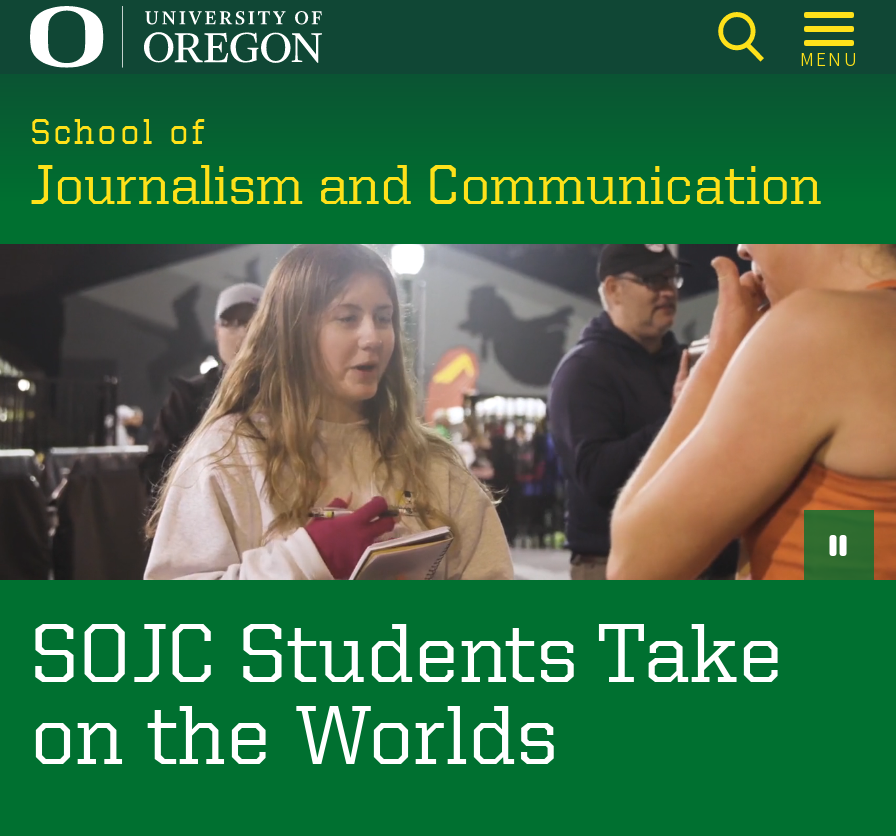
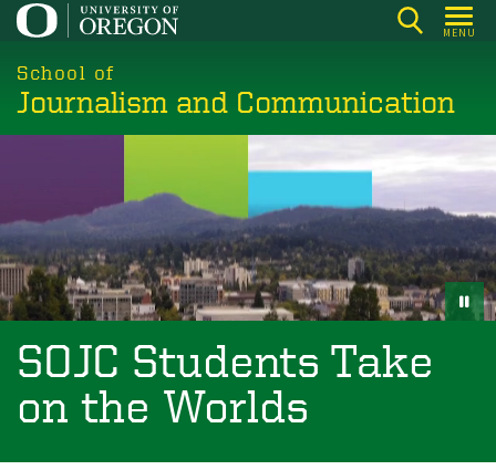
- [image]
+ [image]
